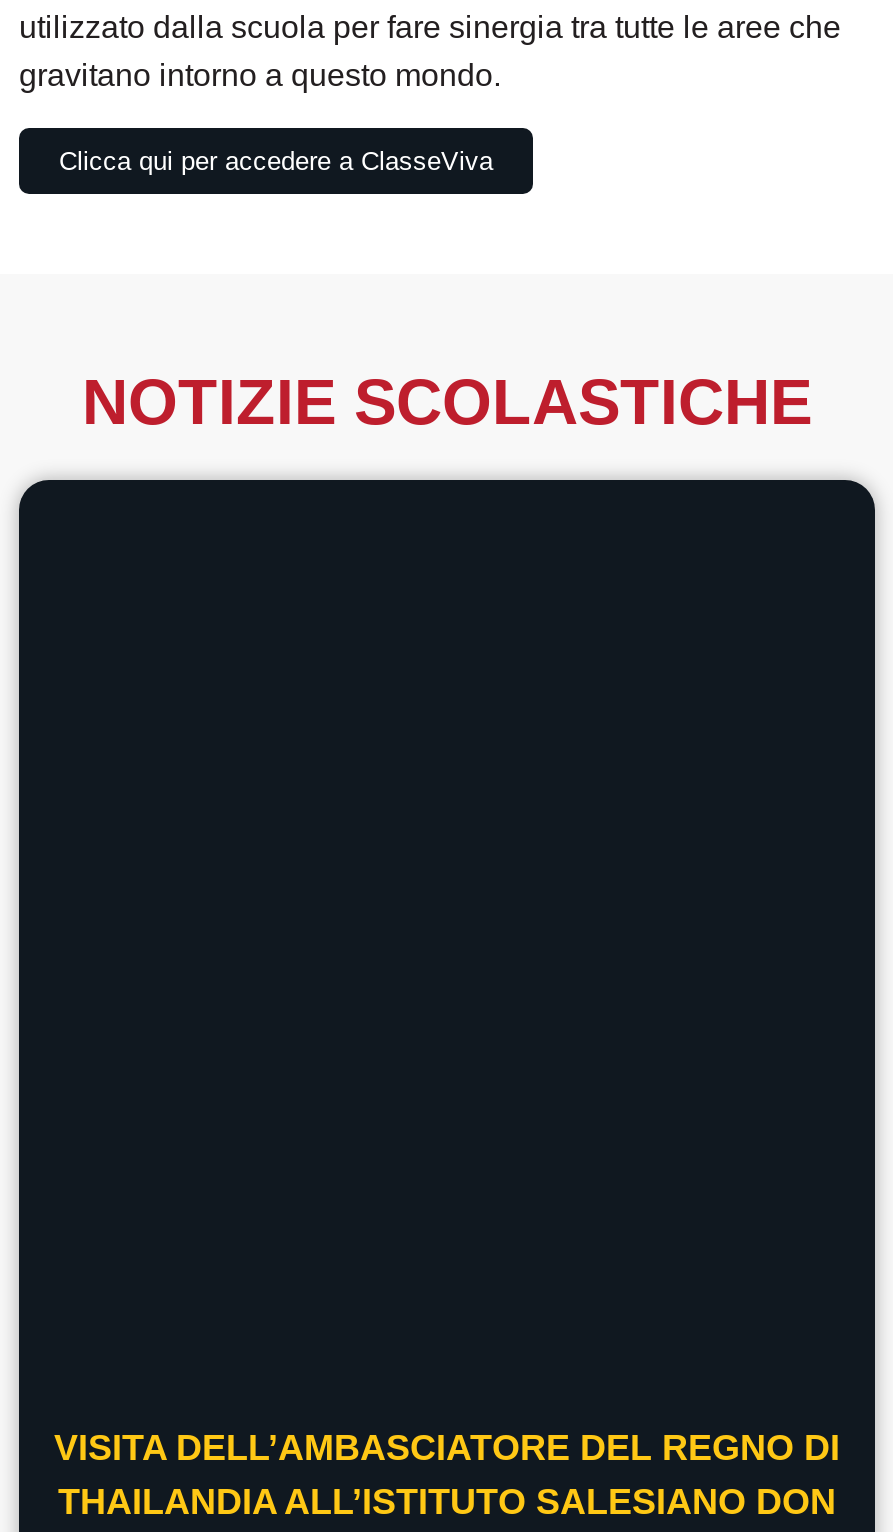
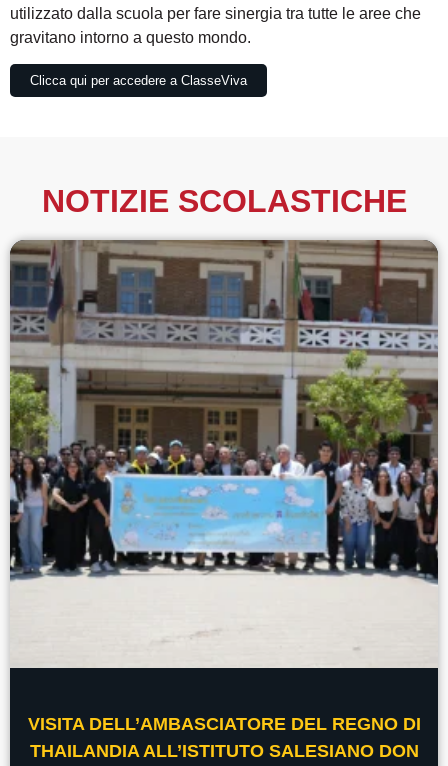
+ [image]
